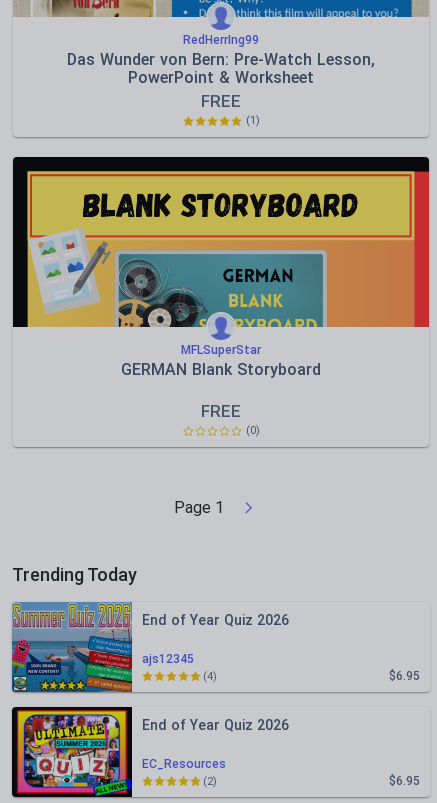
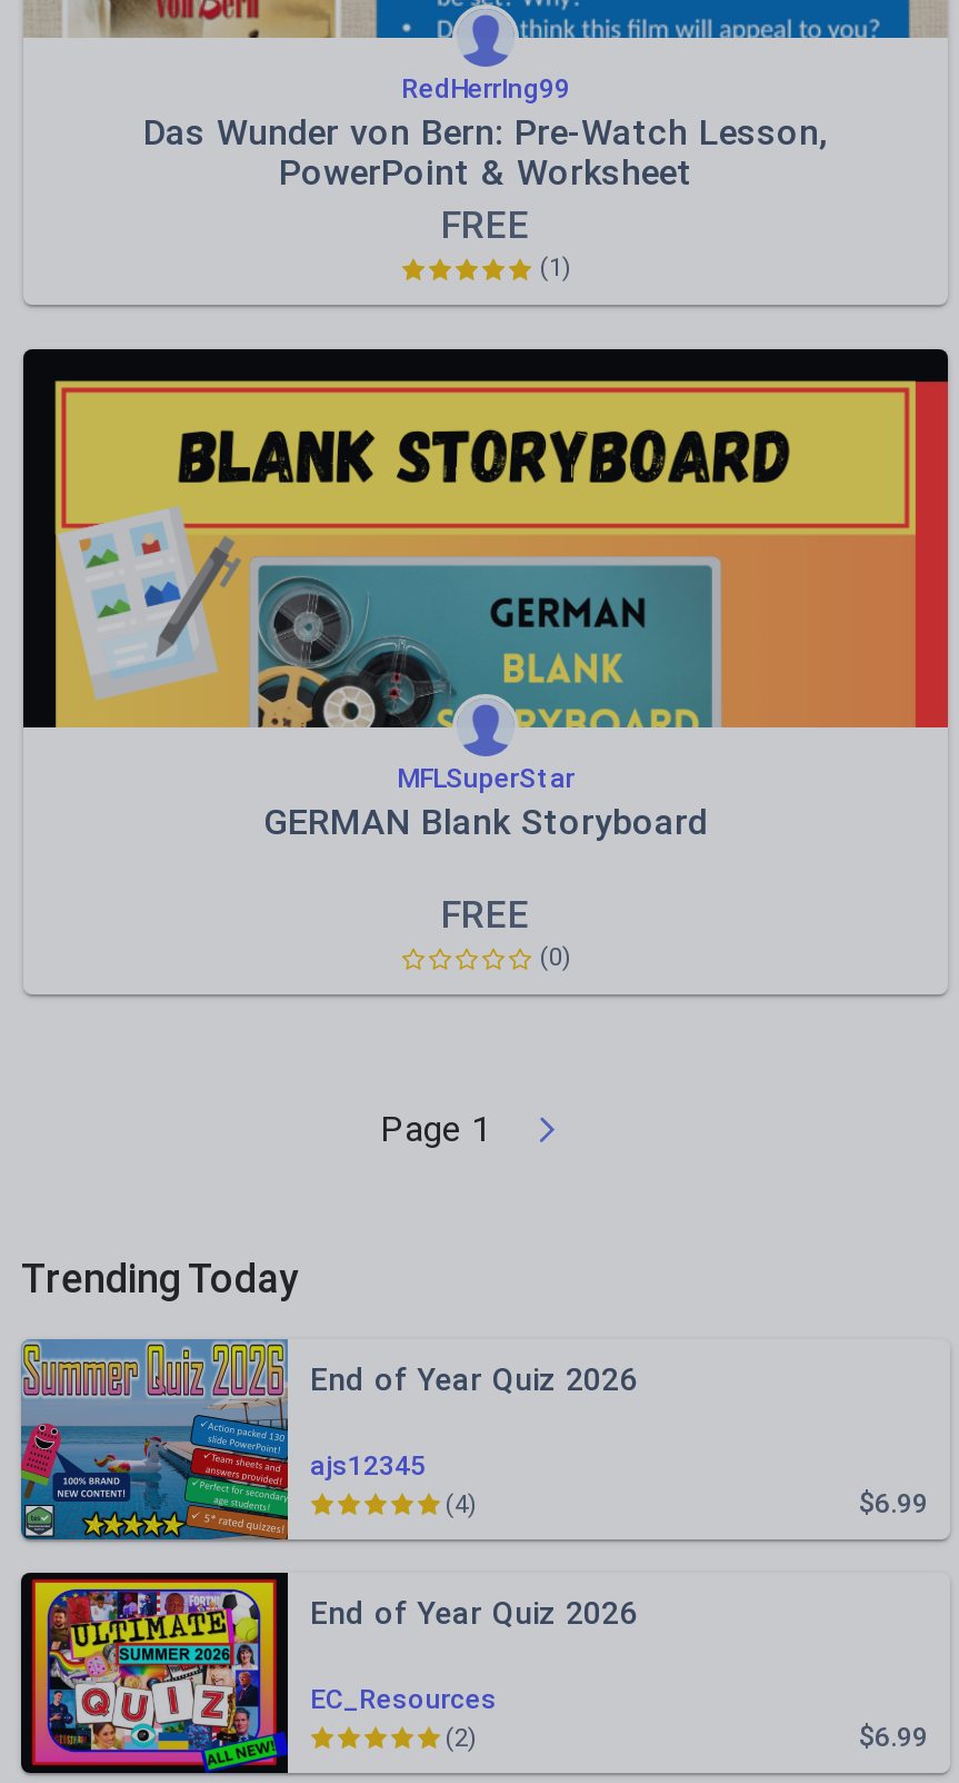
- $6.95
+ $6.99

- $6.95
+ $6.99
